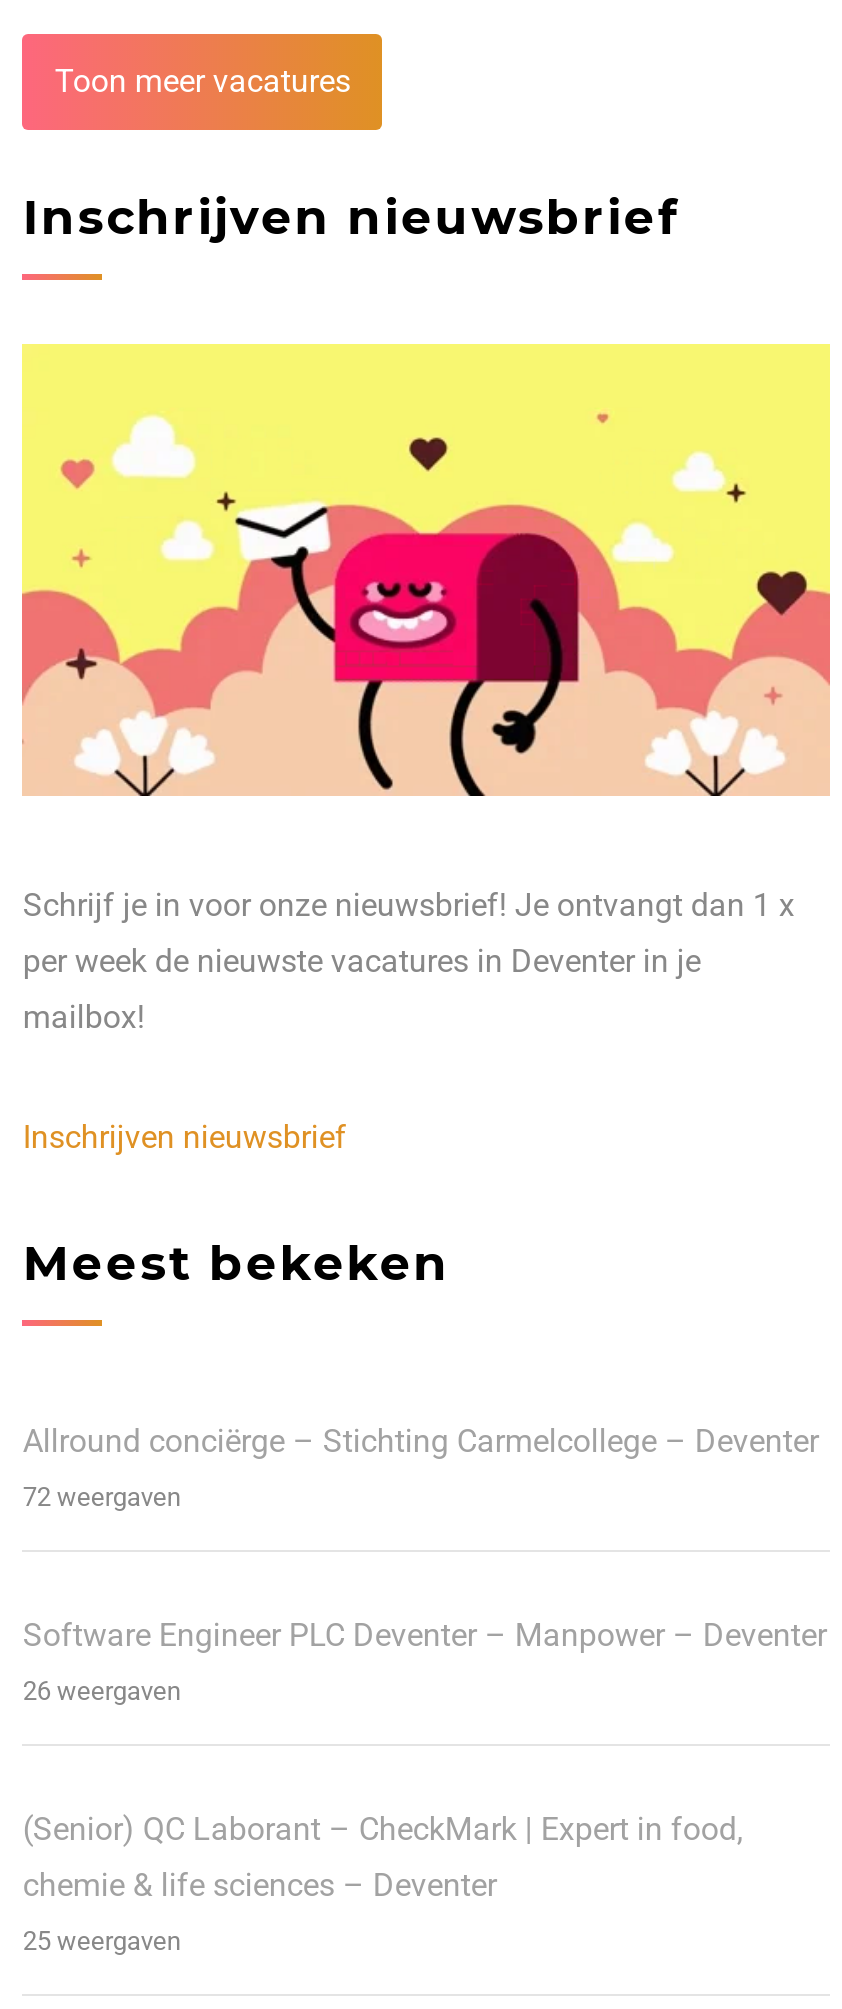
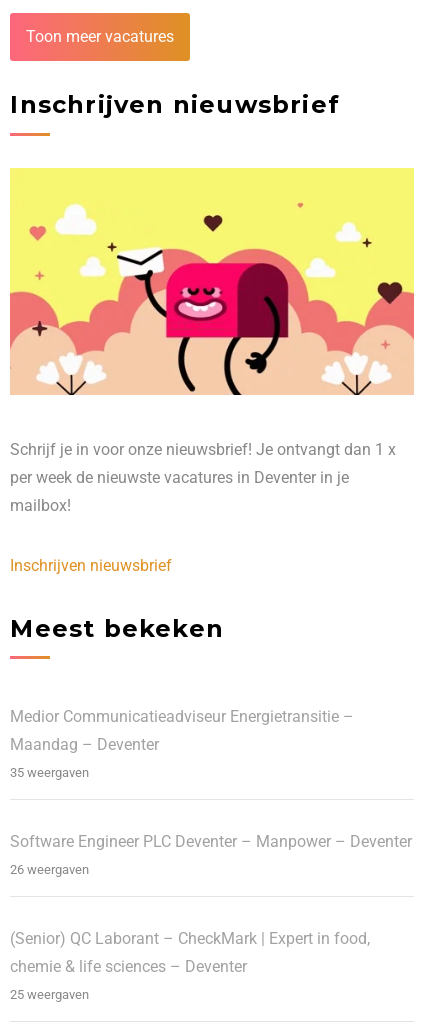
- Allround conciërge – Stichting Carmelcollege – Deventer
- 72 weergaven
+ Medior Communicatieadviseur Energietransitie –
+ Maandag – Deventer
+ 35 weergaven
